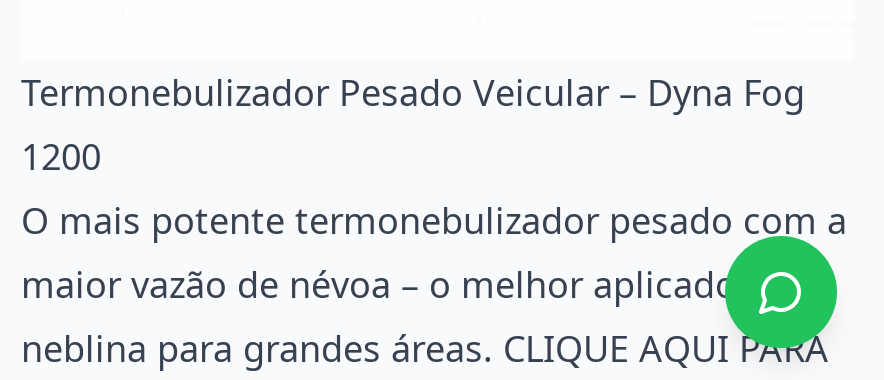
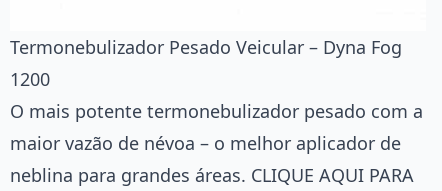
- [image]
+ [image]
